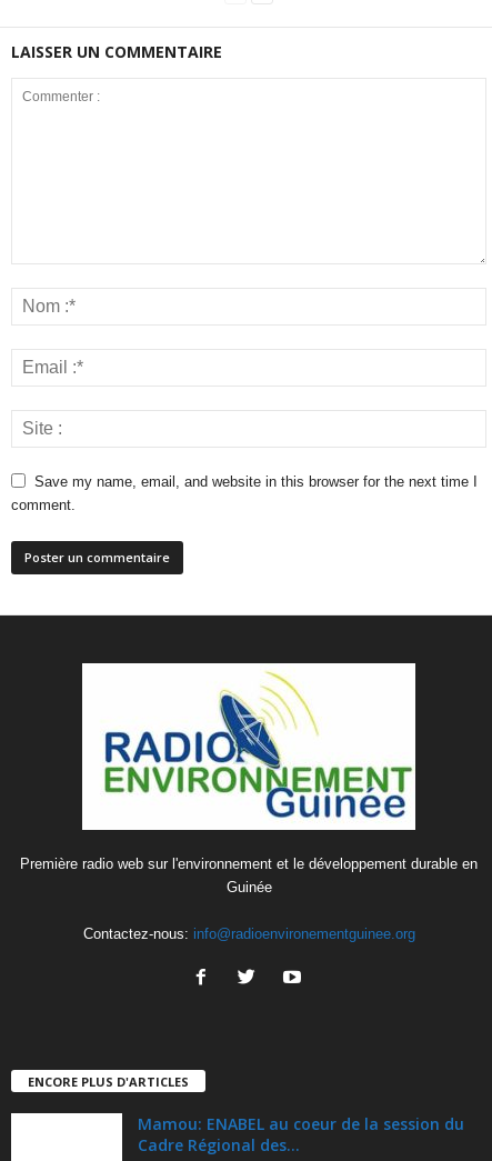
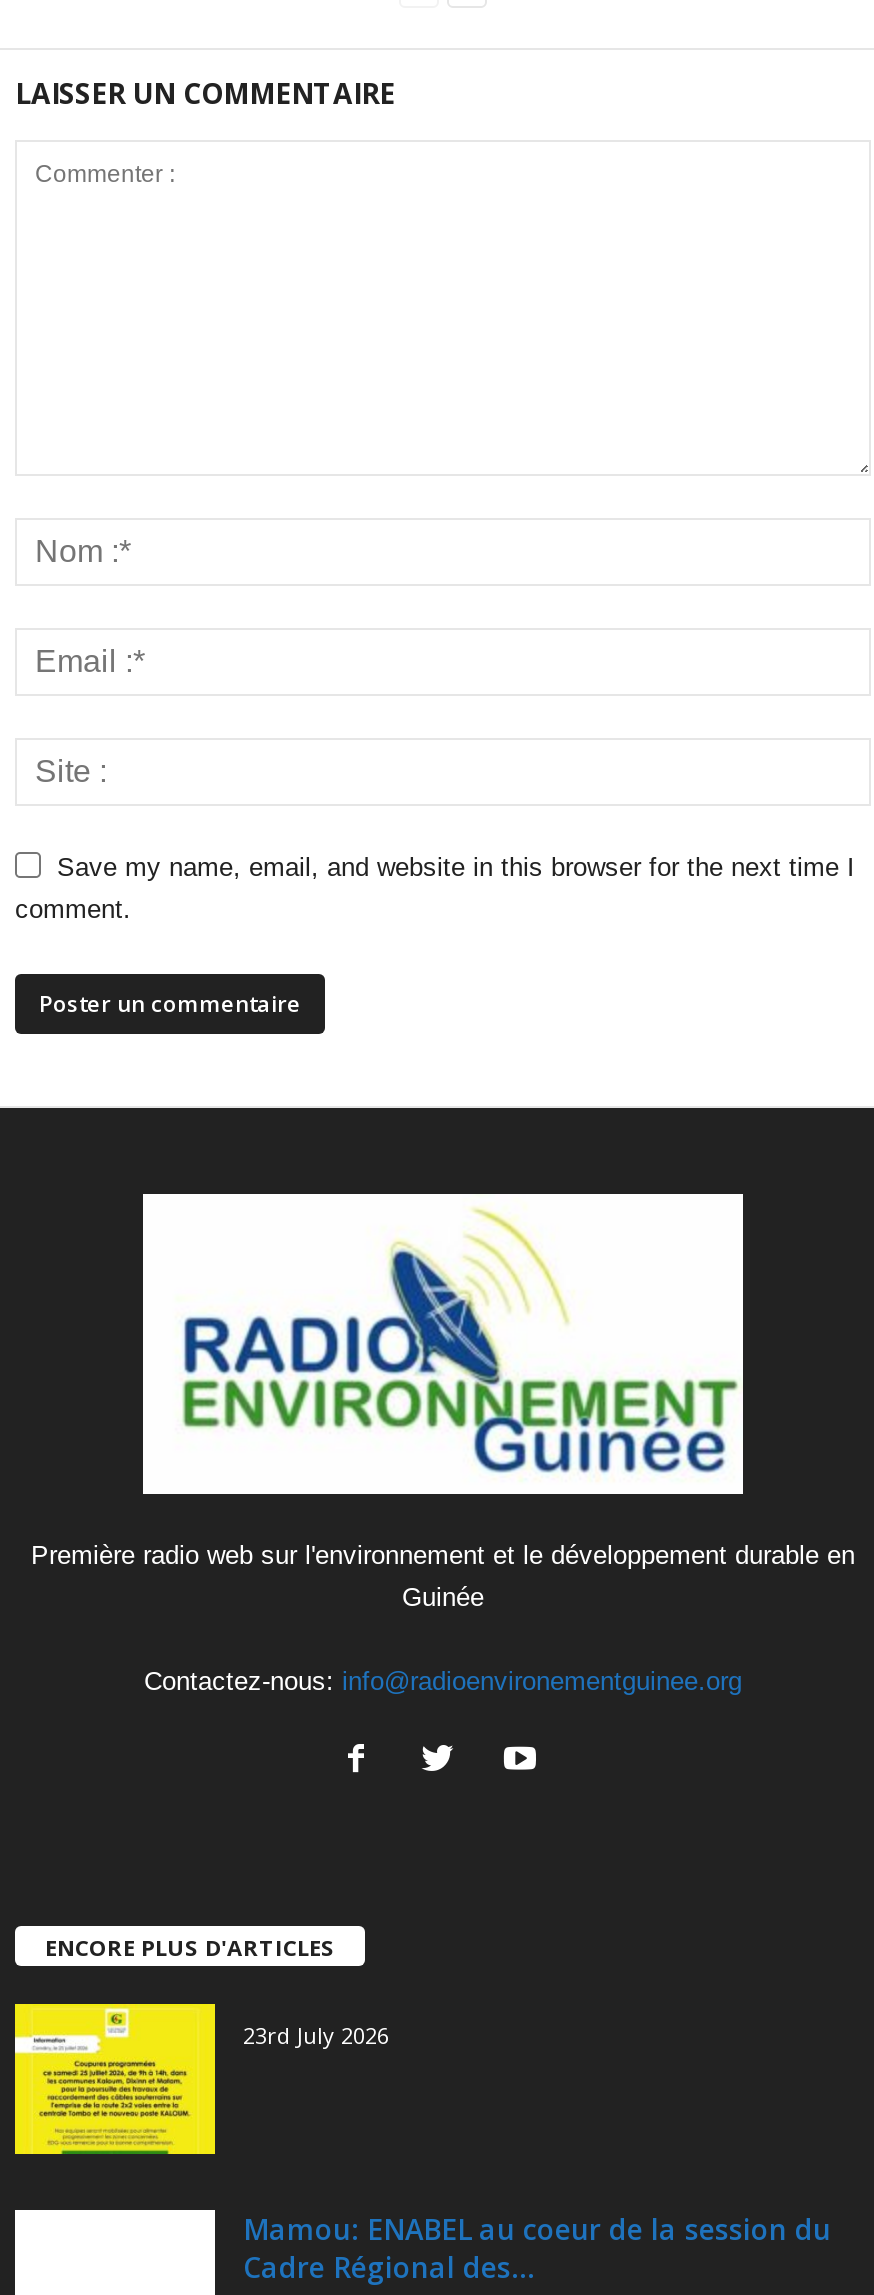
+ [image]
+ 23rd July 2026
